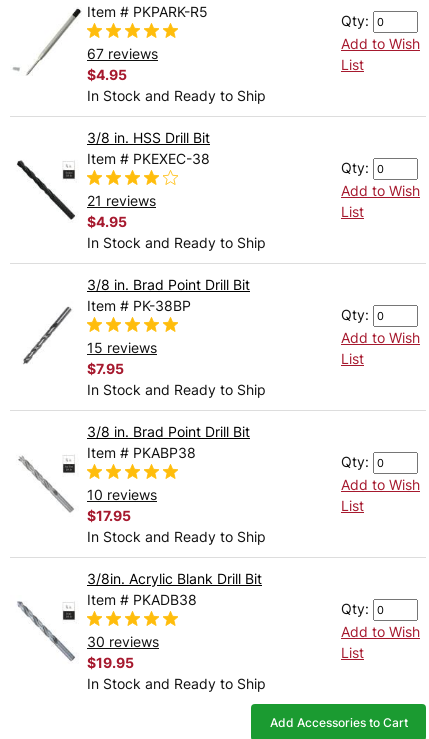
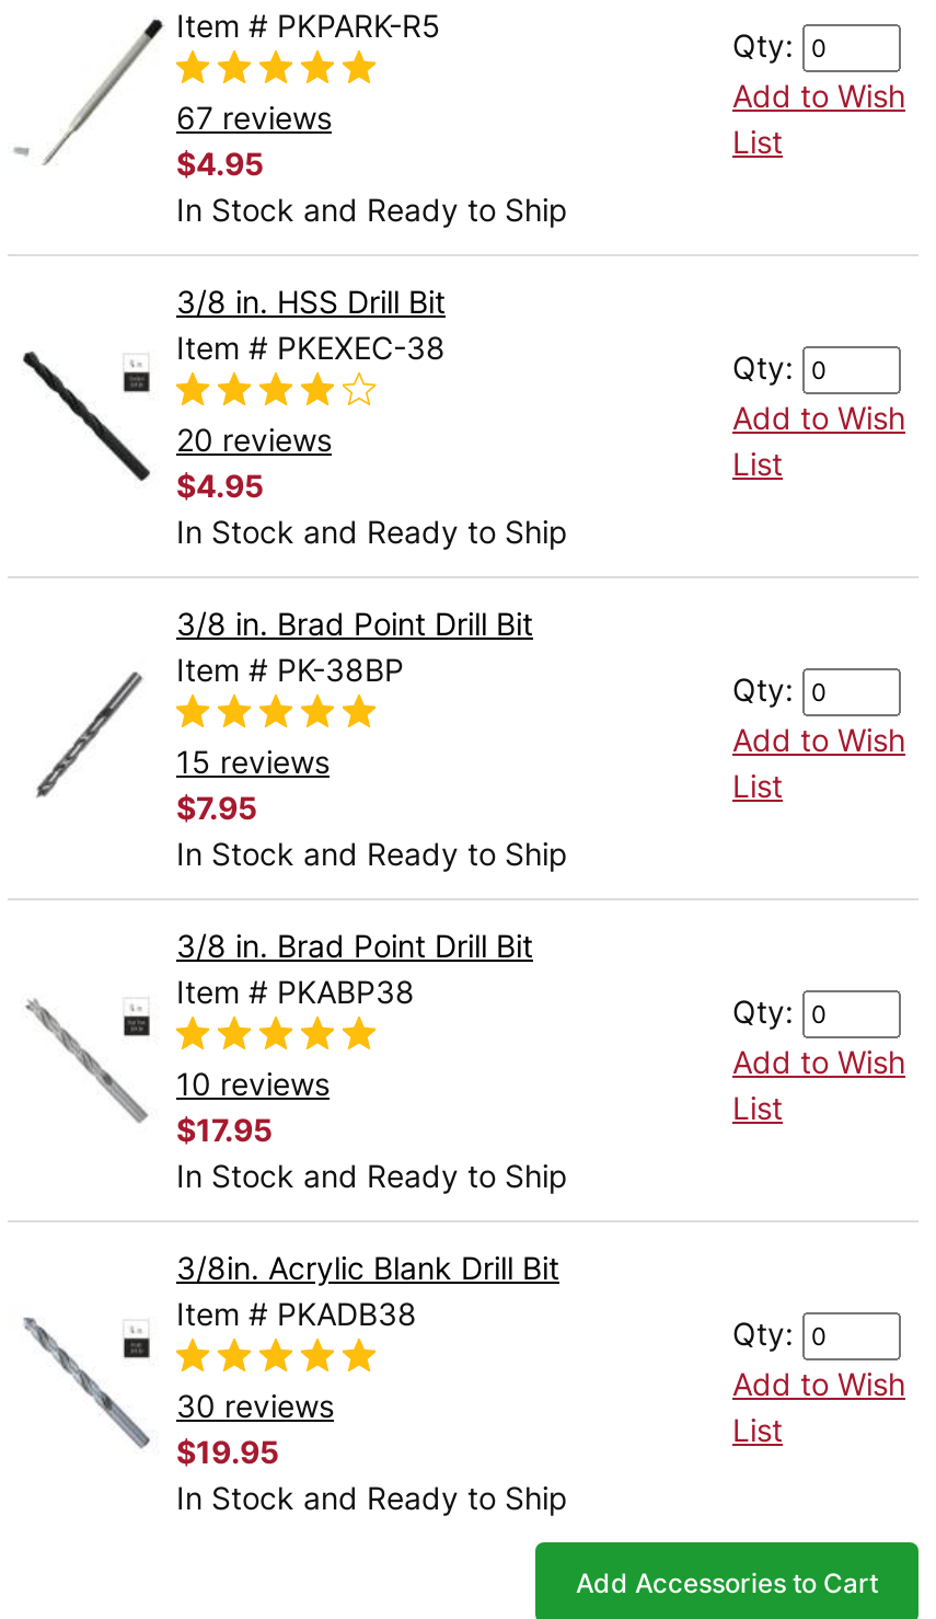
- 21 reviews
+ 20 reviews
